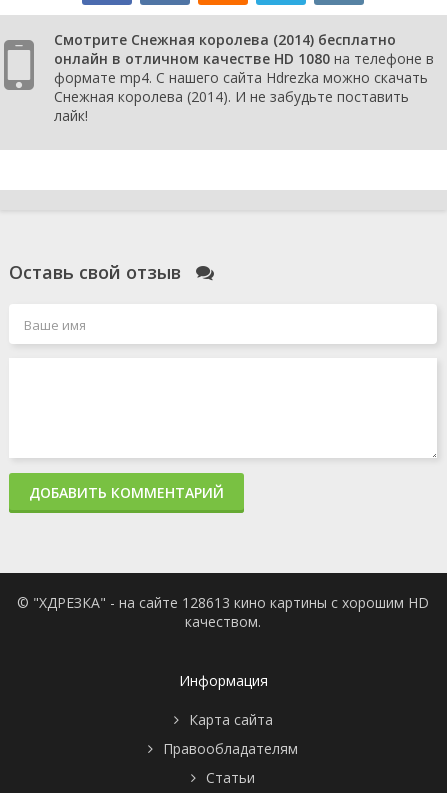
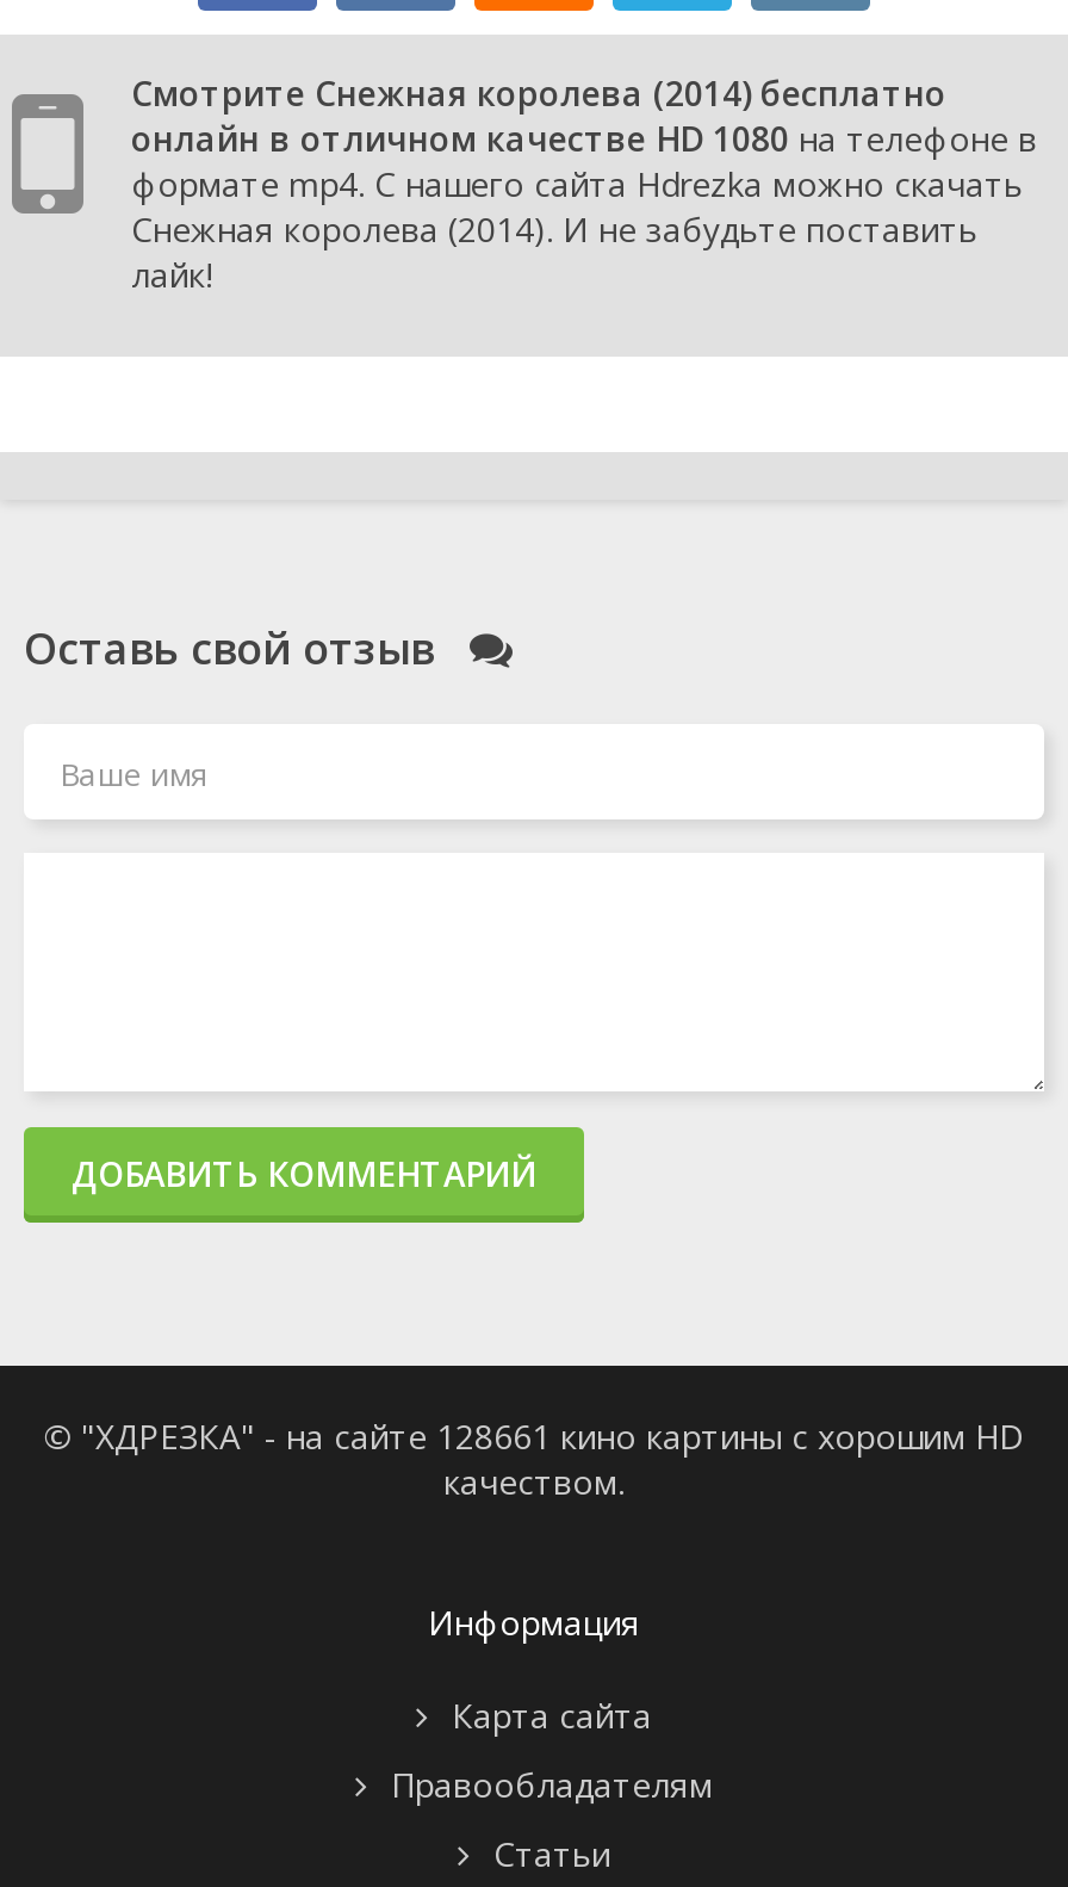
- © "ХДРЕЗКА" - на сайте 128613 кино картины с хорошим HD
+ © "ХДРЕЗКА" - на сайте 128661 кино картины с хорошим HD
